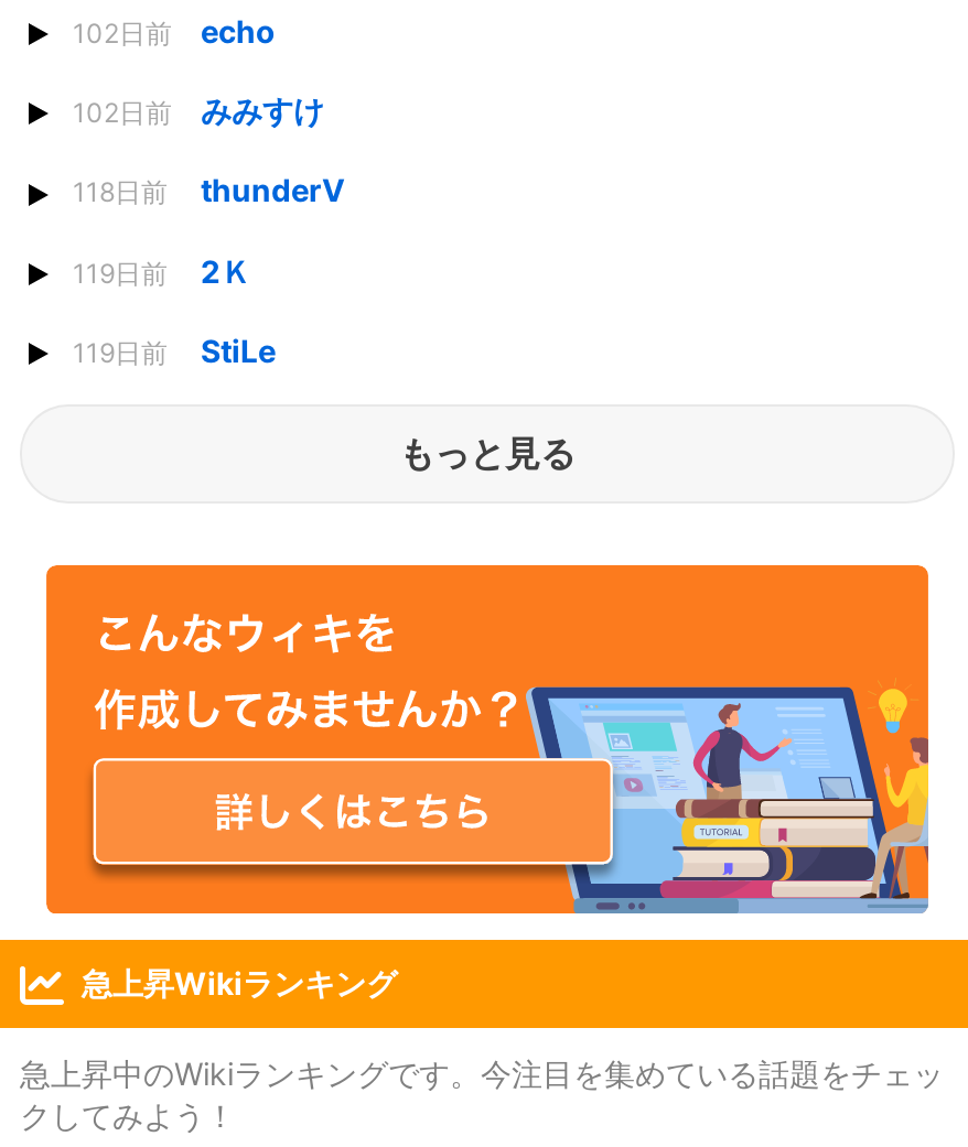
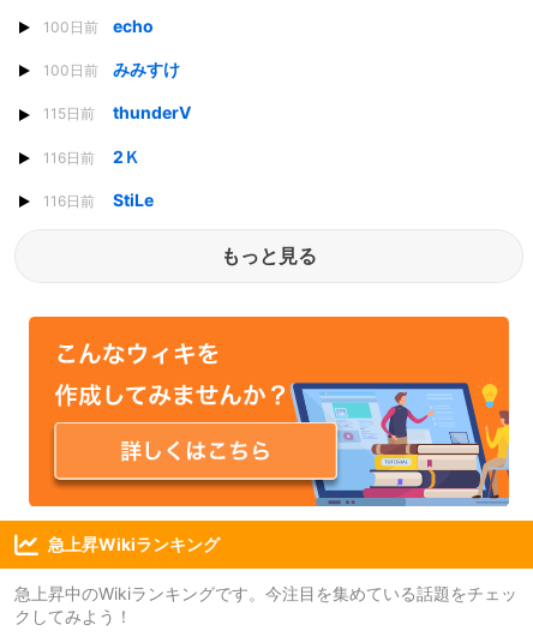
- 102日前 echo
+ 100日前 echo

- 102日前 みみすけ
+ 100日前 みみすけ

- 118日前 thunderV
+ 115日前 thunderV

- 119日前
+ 116日前

- 119日前 StiLe
+ 116日前 StiLe
